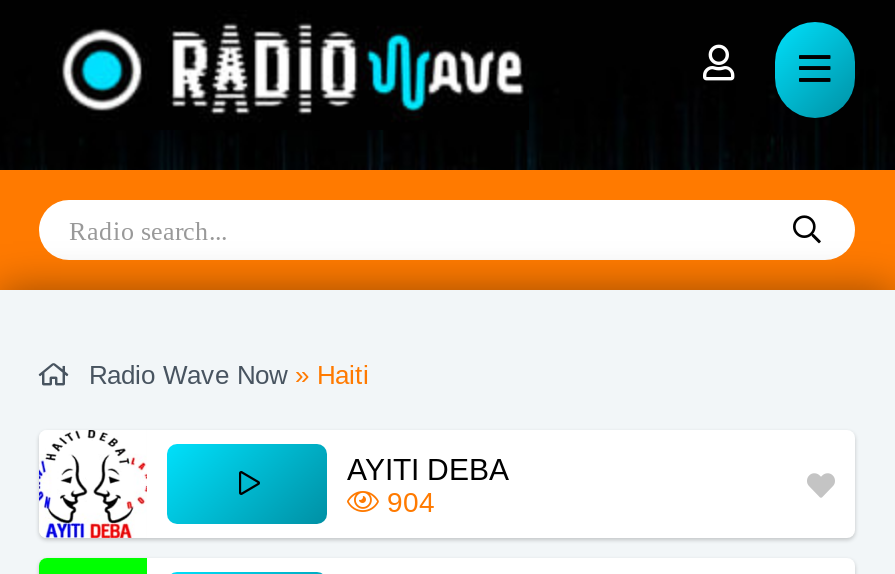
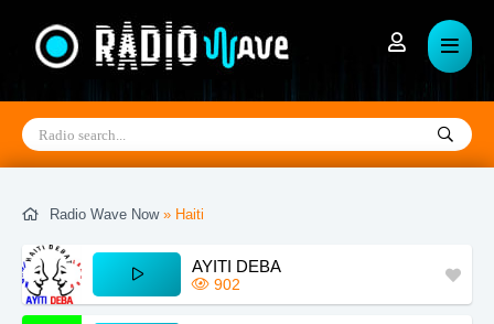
- 904
+ 902
